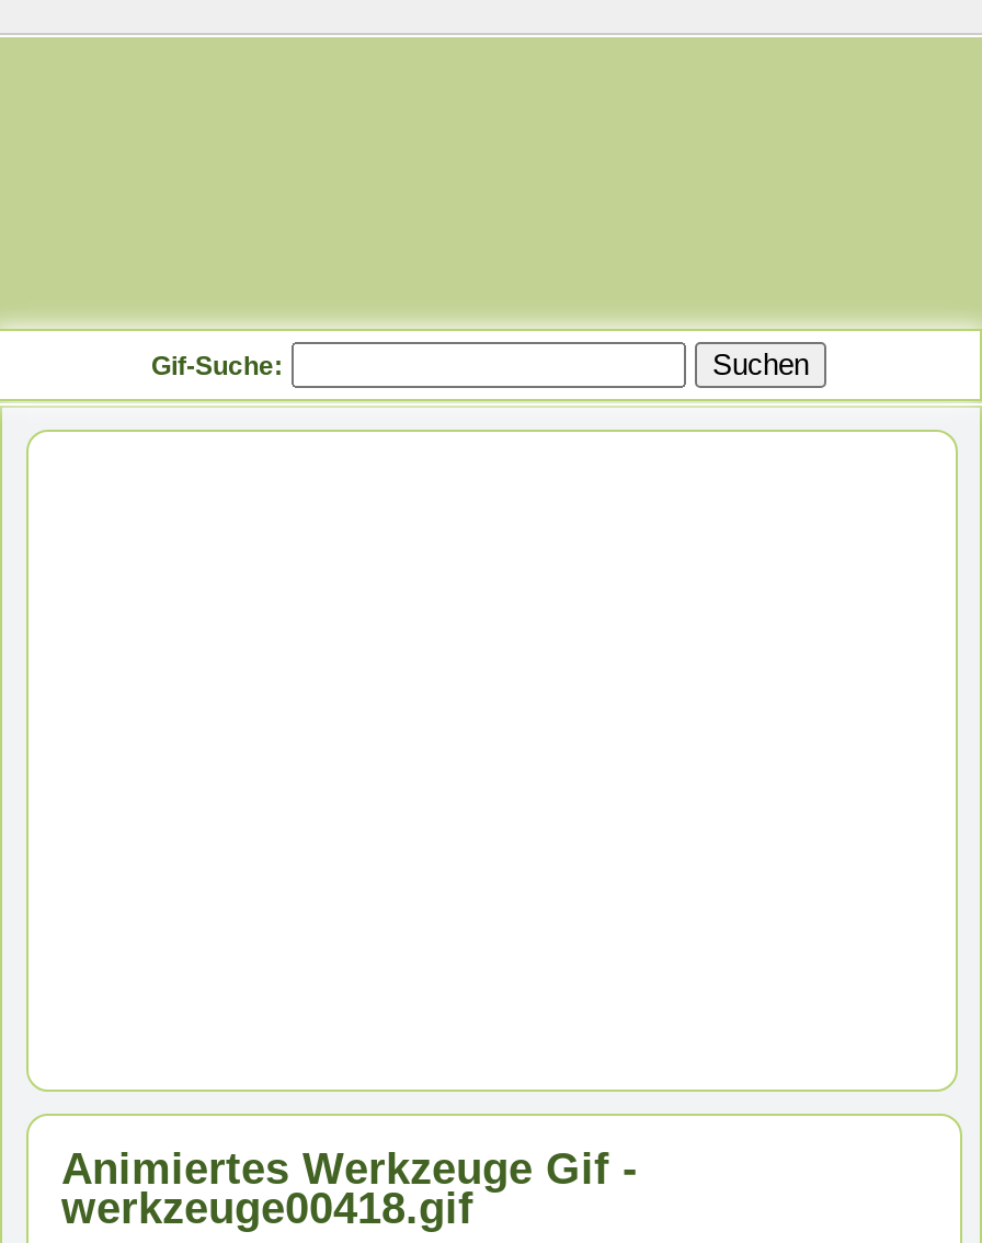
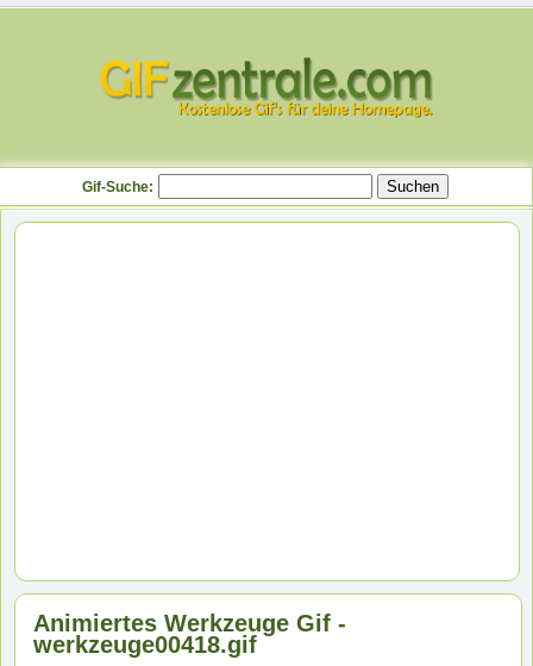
+ [image]
